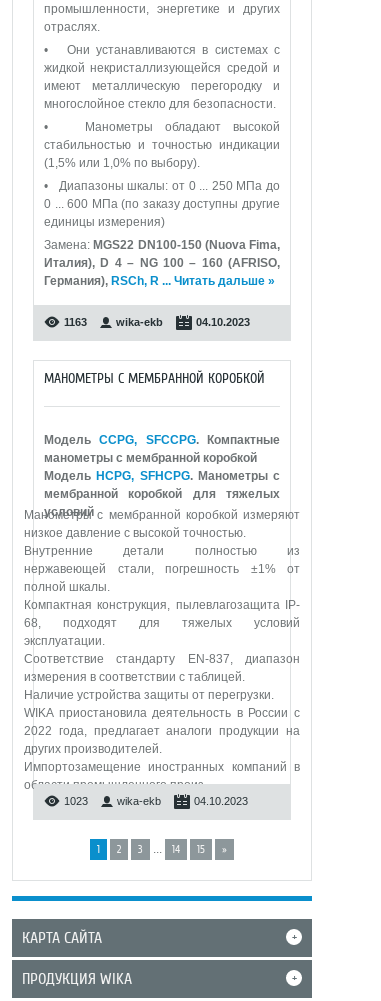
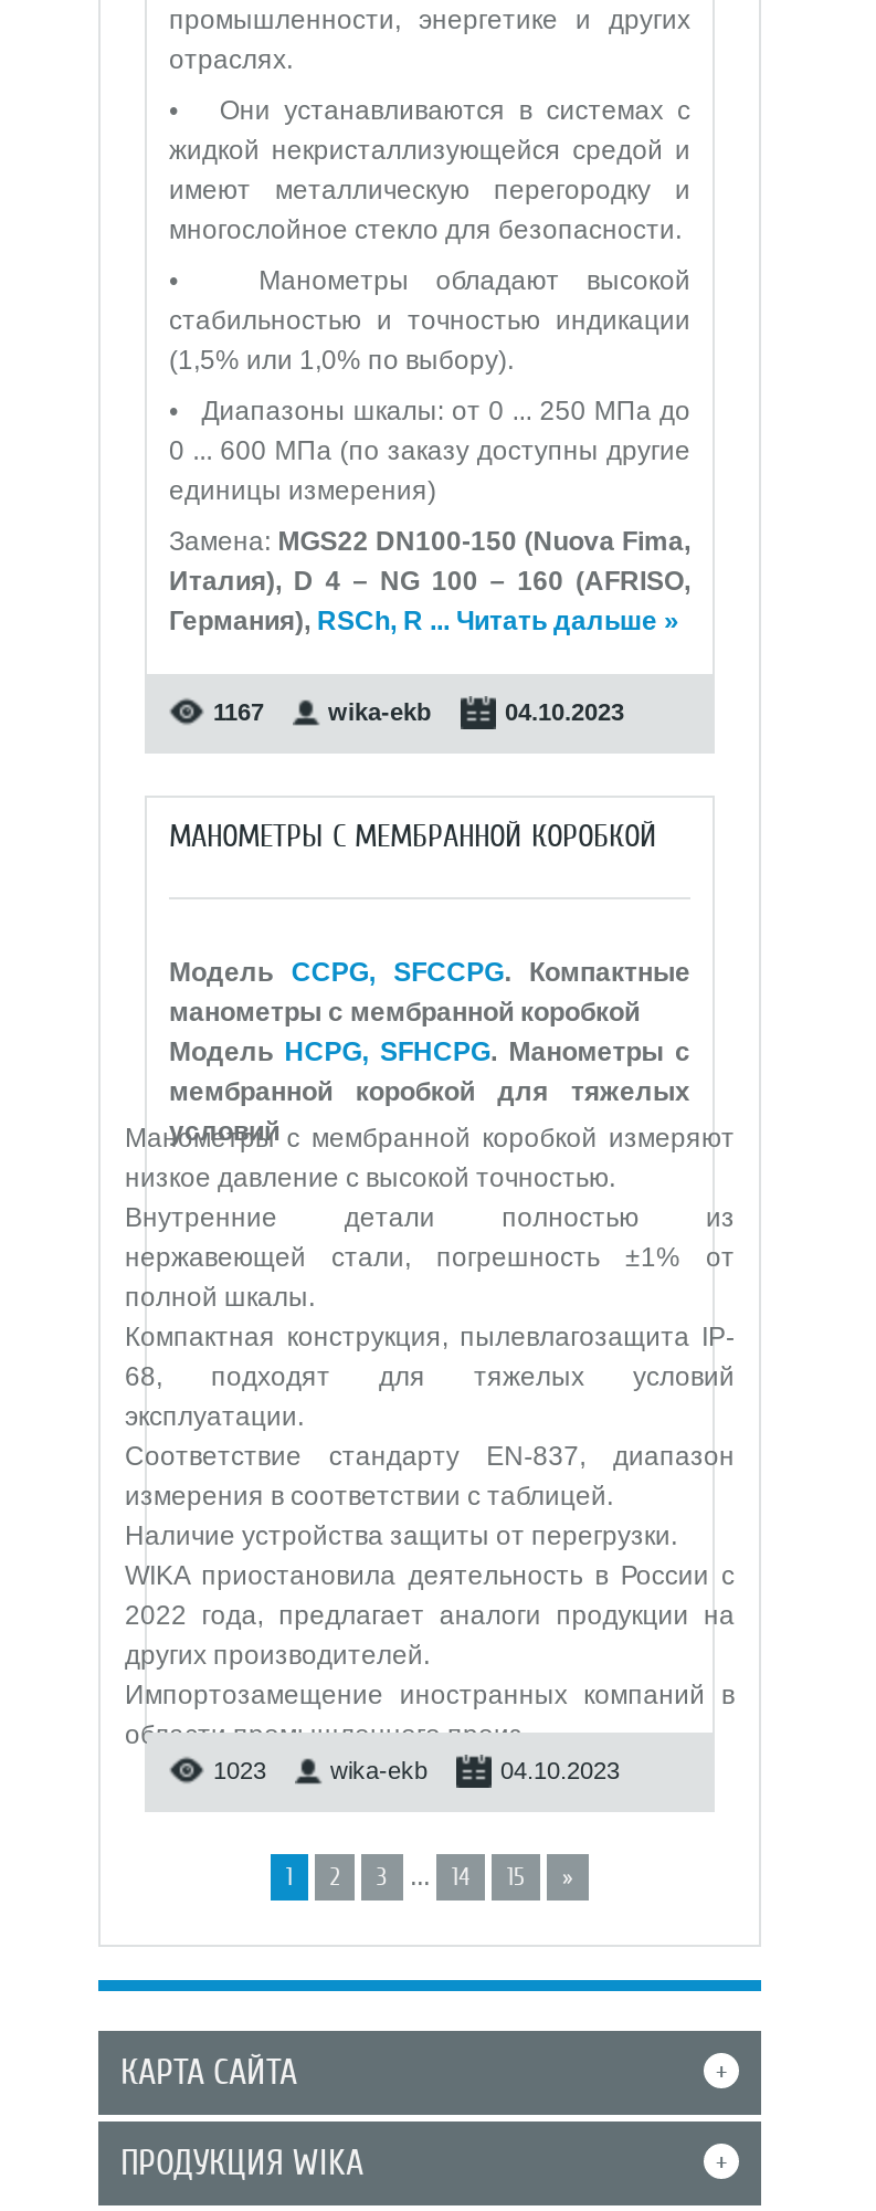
- 1163
+ 1167
